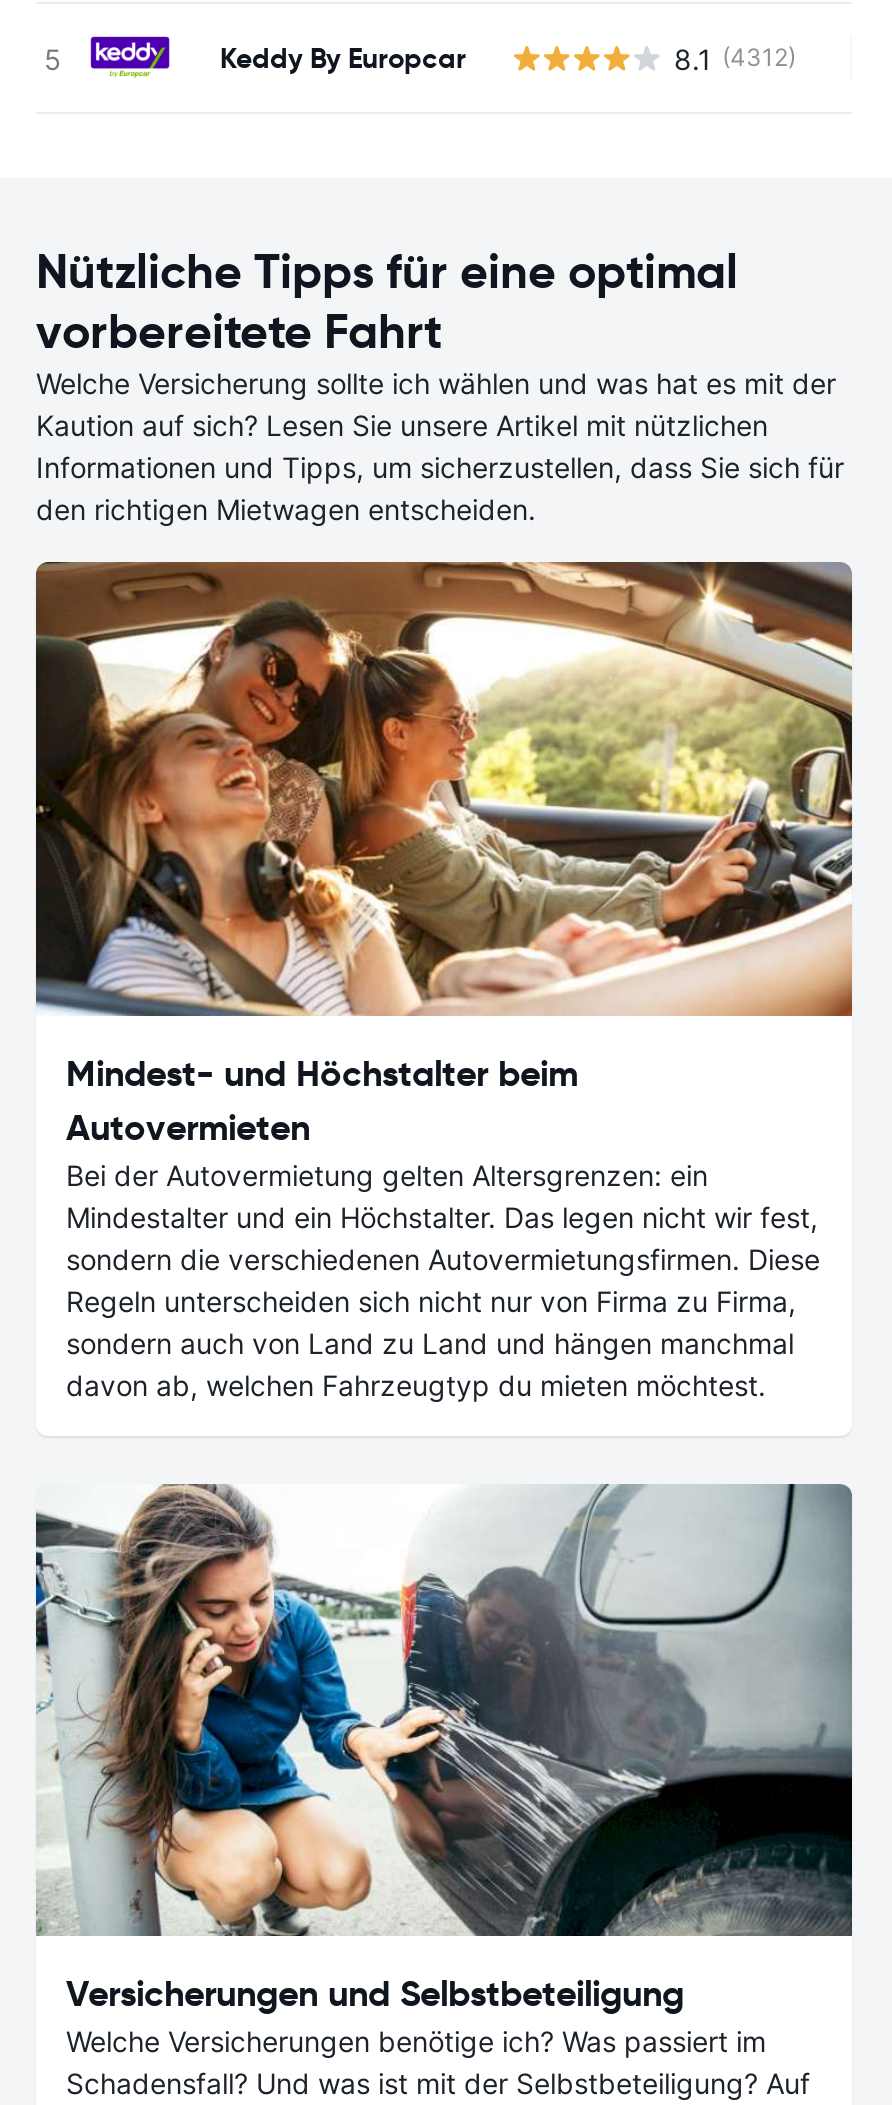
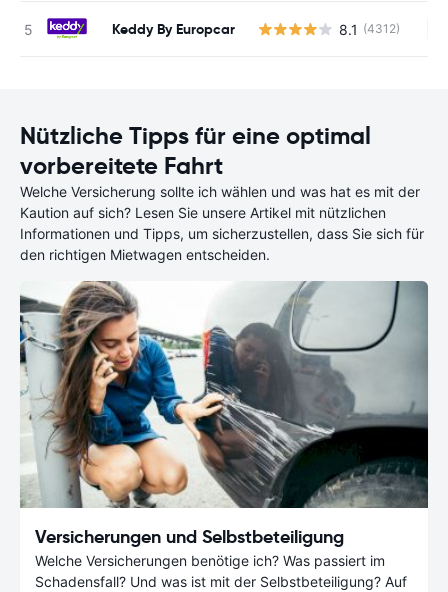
- [image]
- Mindest- und Höchstalter beim
- Autovermieten
- Bei der Autovermietung gelten Altersgrenzen: ein
- Mindestalter und ein Höchstalter. Das legen nicht wir fest,
- sondern die verschiedenen Autovermietungsfirmen. Diese
- Regeln unterscheiden sich nicht nur von Firma zu Firma,
- sondern auch von Land zu Land und hängen manchmal
- davon ab, welchen Fahrzeugtyp du mieten möchtest.
